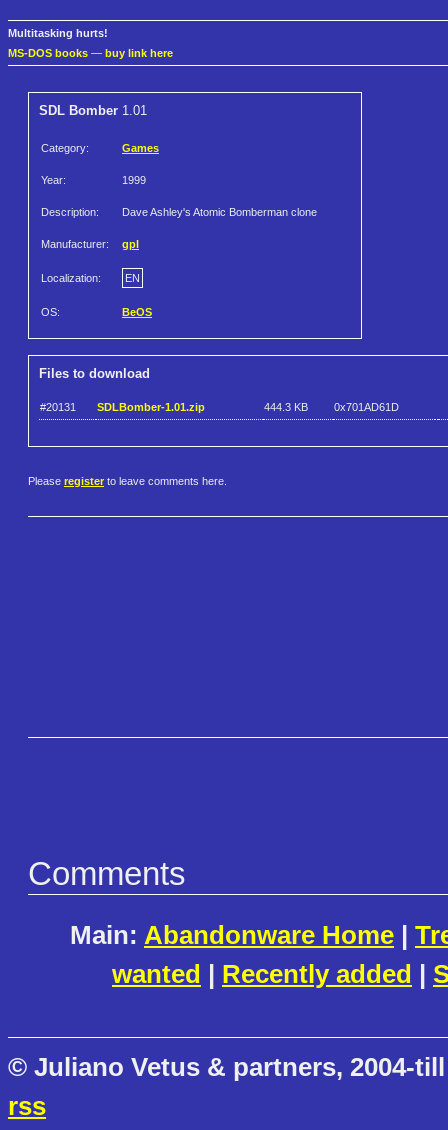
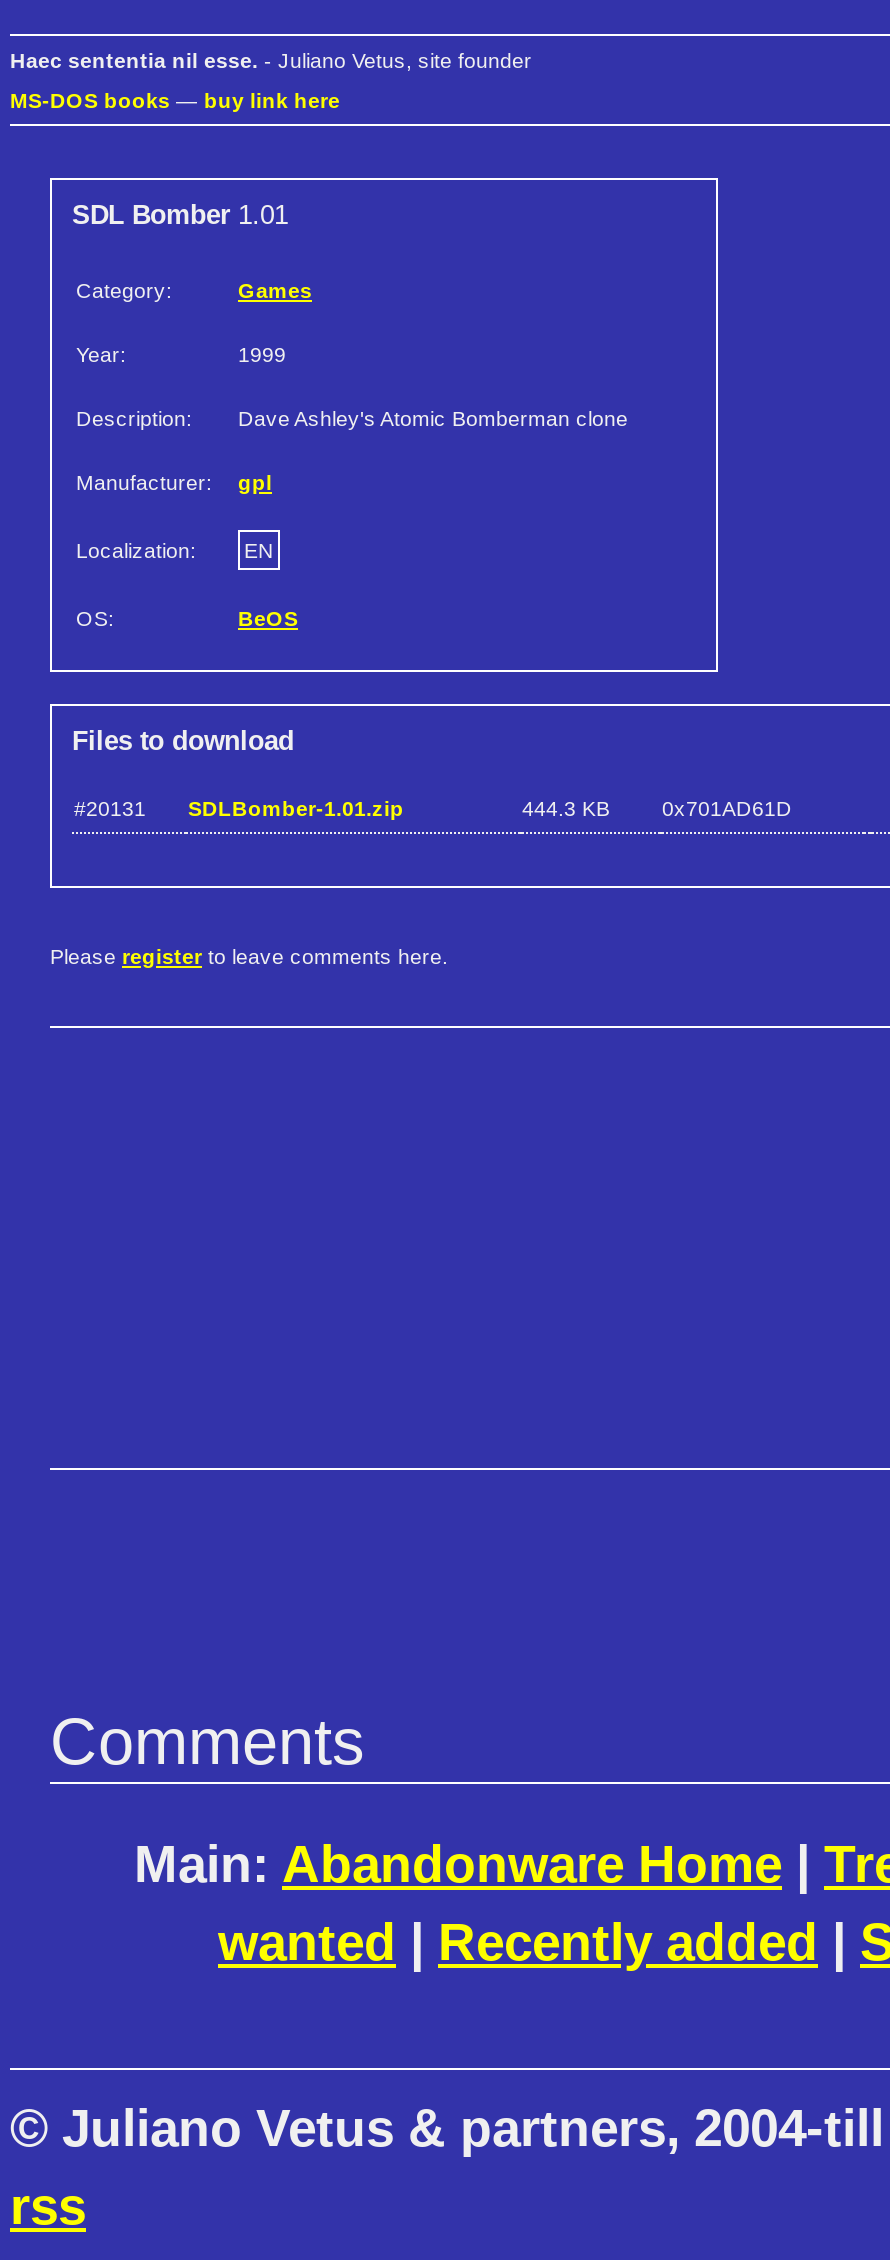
- Multitasking hurts!
+ Haec sententia nil esse. - Juliano Vetus, site founder
